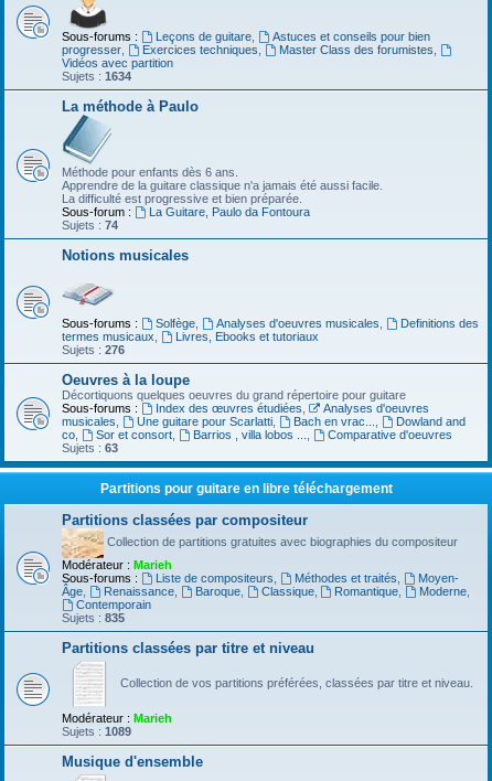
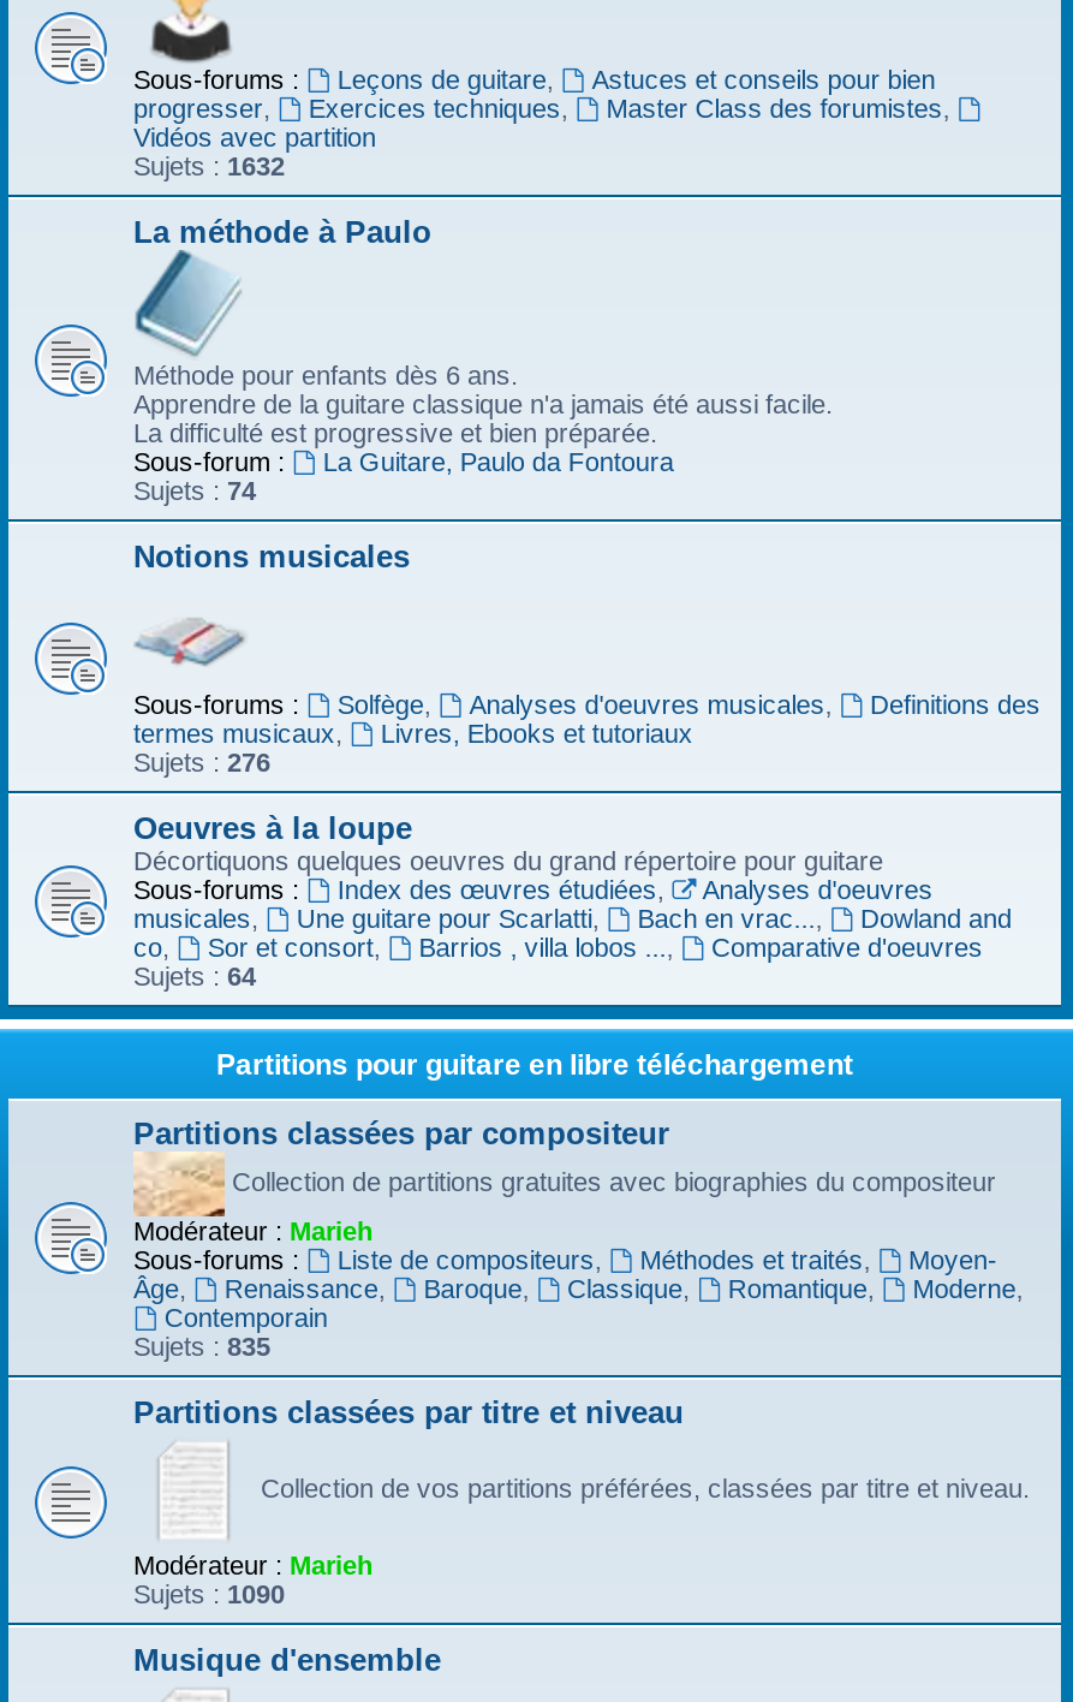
- Sujets : 1634
+ Sujets : 1632

- Sujets : 63
+ Sujets : 64

- Sujets : 1089
+ Sujets : 1090
